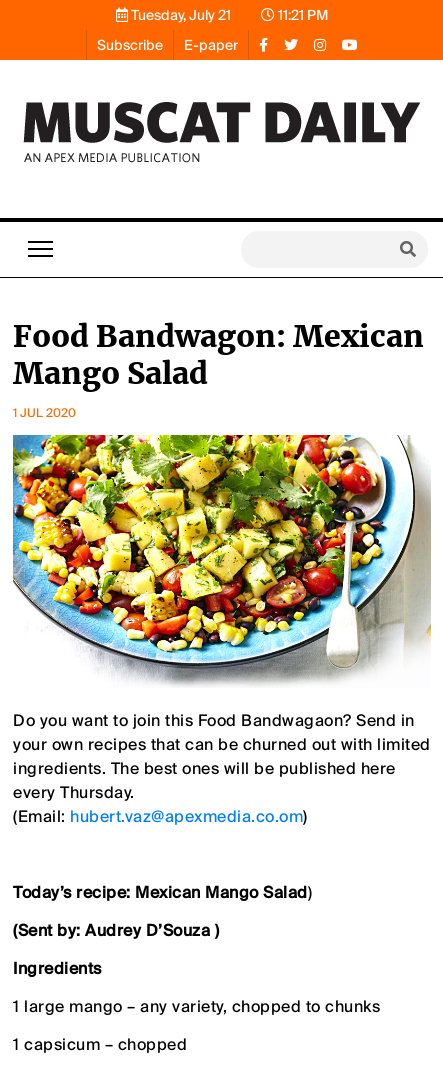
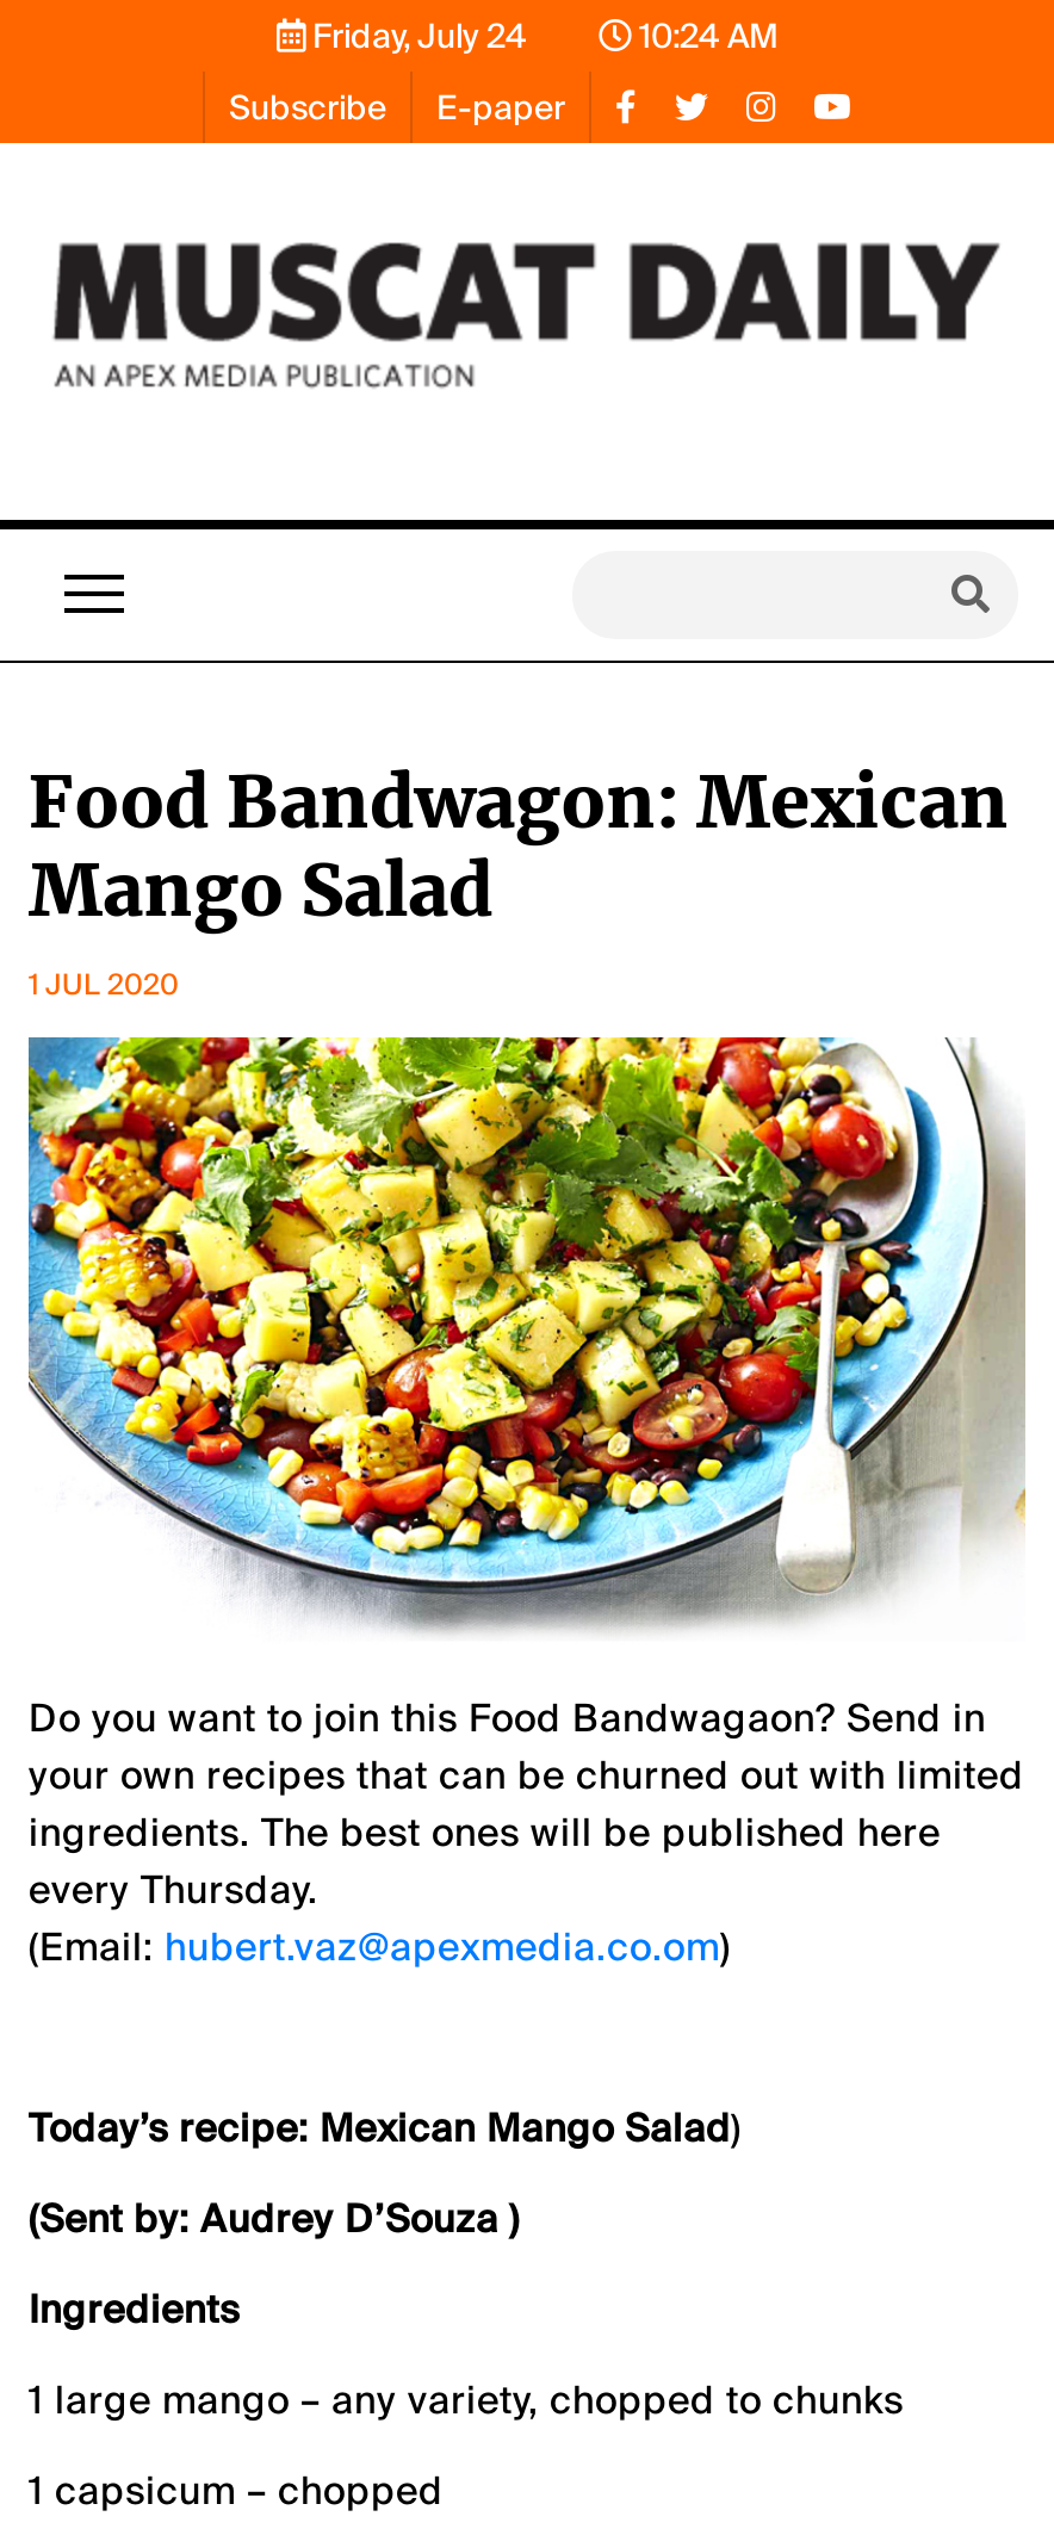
- Tuesday, July 21
- 11:21 PM
+ Friday, July 24
+ 10:24 AM
